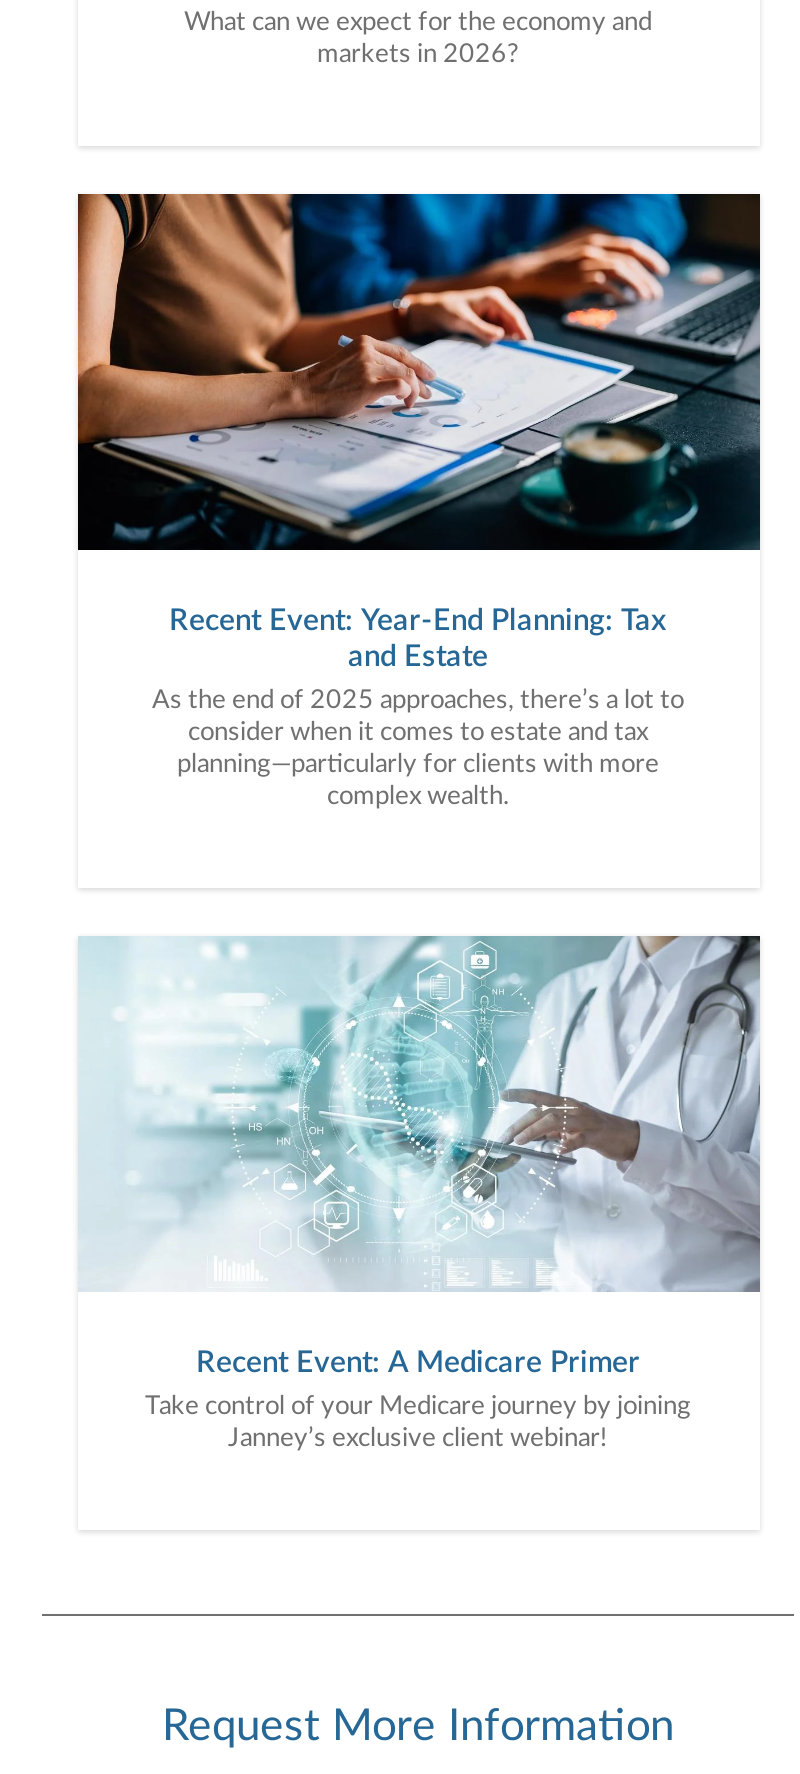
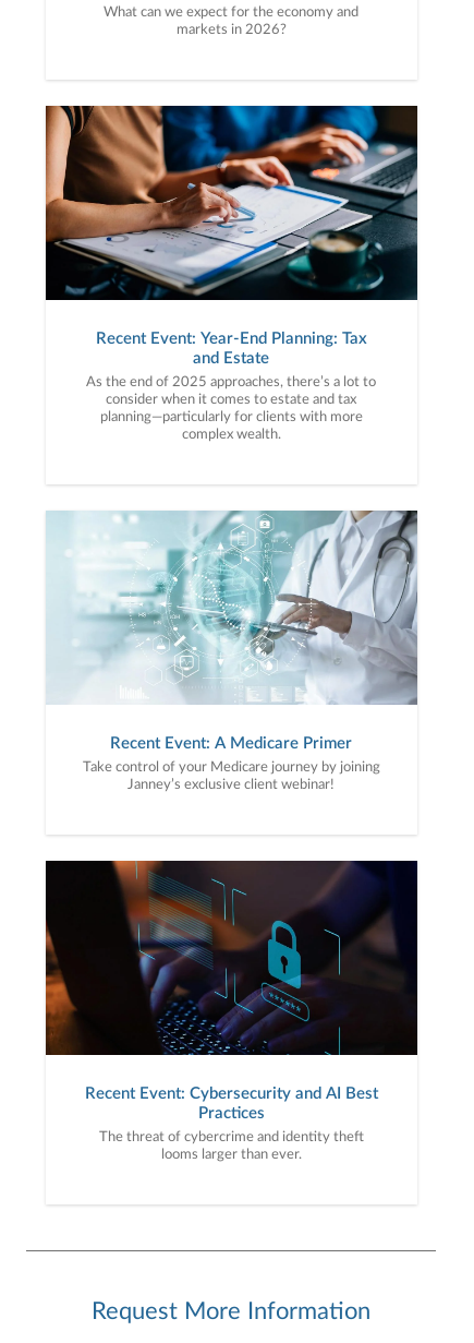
+ [image]
+ Recent Event: Cybersecurity and AI Best
+ Practices
+ The threat of cybercrime and identity theft
+ looms larger than ever.
